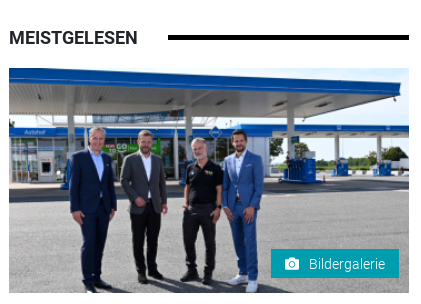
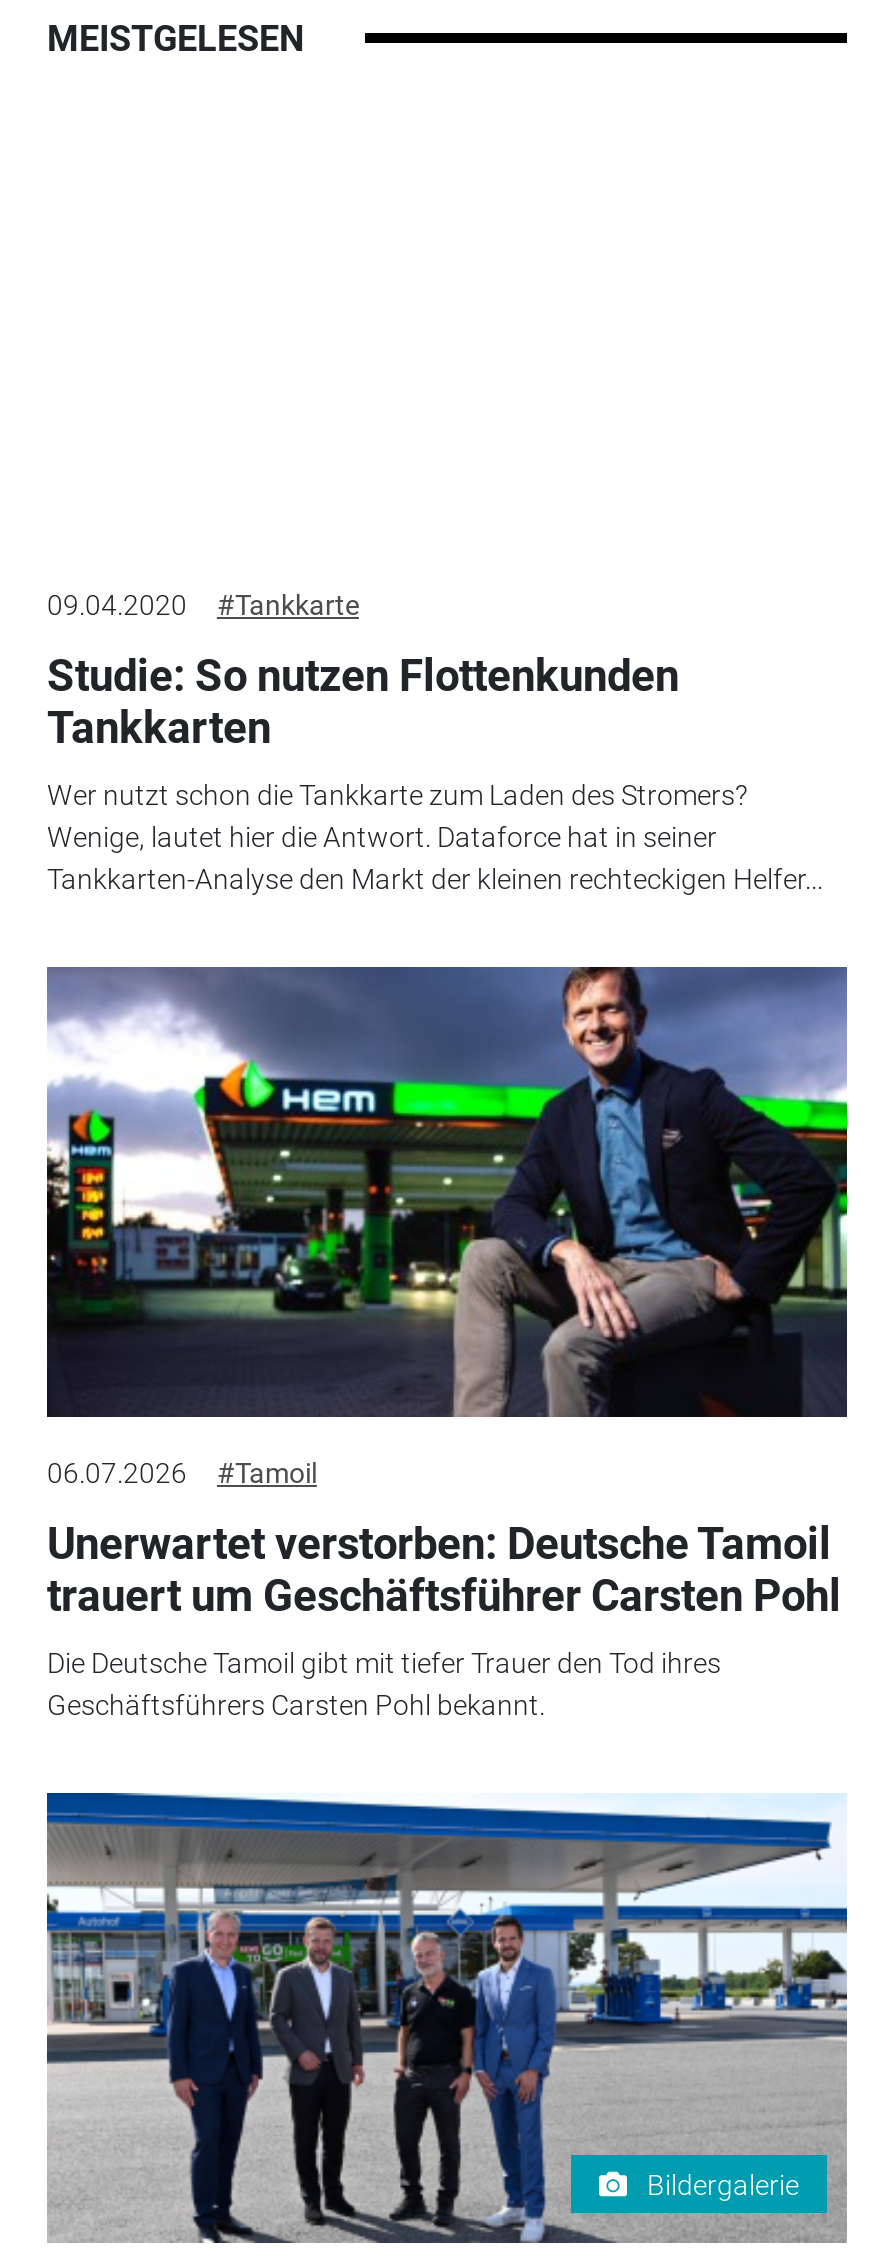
+ [image]
+ 06.07.2026
+ #Tamoil
+ Unerwartet verstorben: Deutsche Tamoil
+ trauert um Geschäftsführer Carsten Pohl
+ Die Deutsche Tamoil gibt mit tiefer Trauer den Tod ihres
+ Geschäftsführers Carsten Pohl bekannt.

+ 09.04.2020
+ #Tankkarte
+ Studie: So nutzen Flottenkunden
+ Tankkarten
+ Wer nutzt schon die Tankkarte zum Laden des Stromers?
+ Wenige, lautet hier die Antwort. Dataforce hat in seiner
+ Tankkarten-Analyse den Markt der kleinen rechteckigen Helfer...
